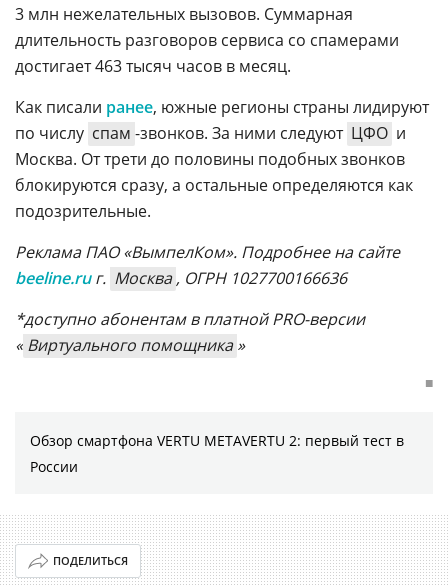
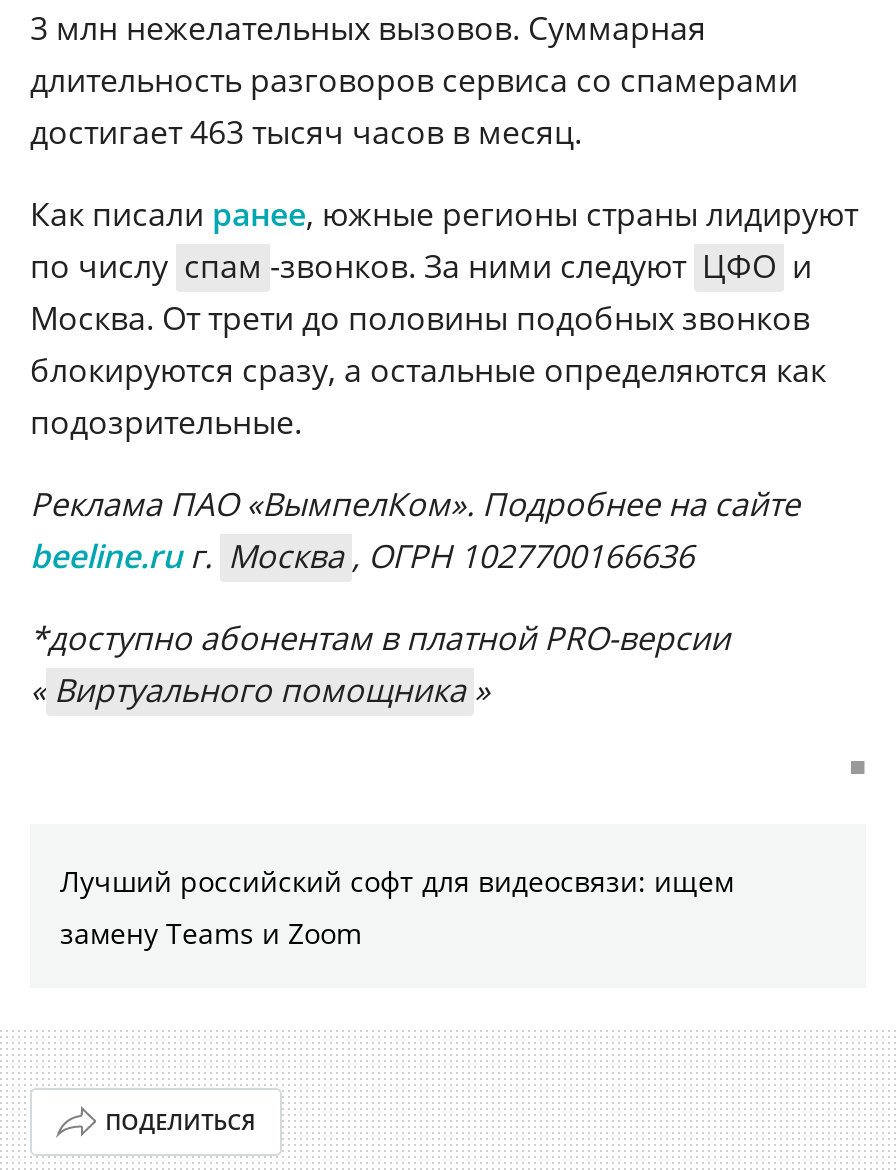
- Обзор смартфона VERTU METAVERTU 2: первый тест в
- России
+ Лучший российский софт для видеосвязи: ищем
+ замену Teams и Zoom
